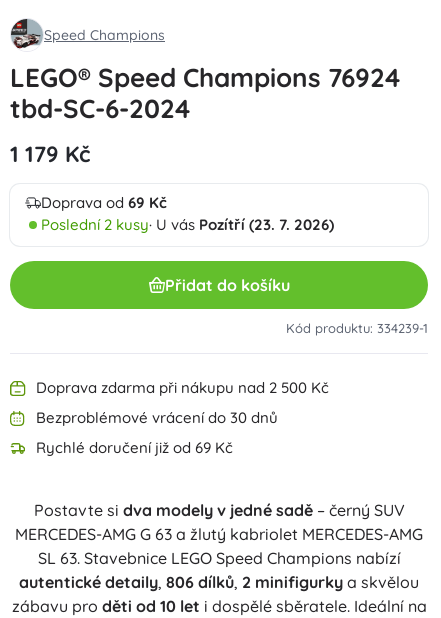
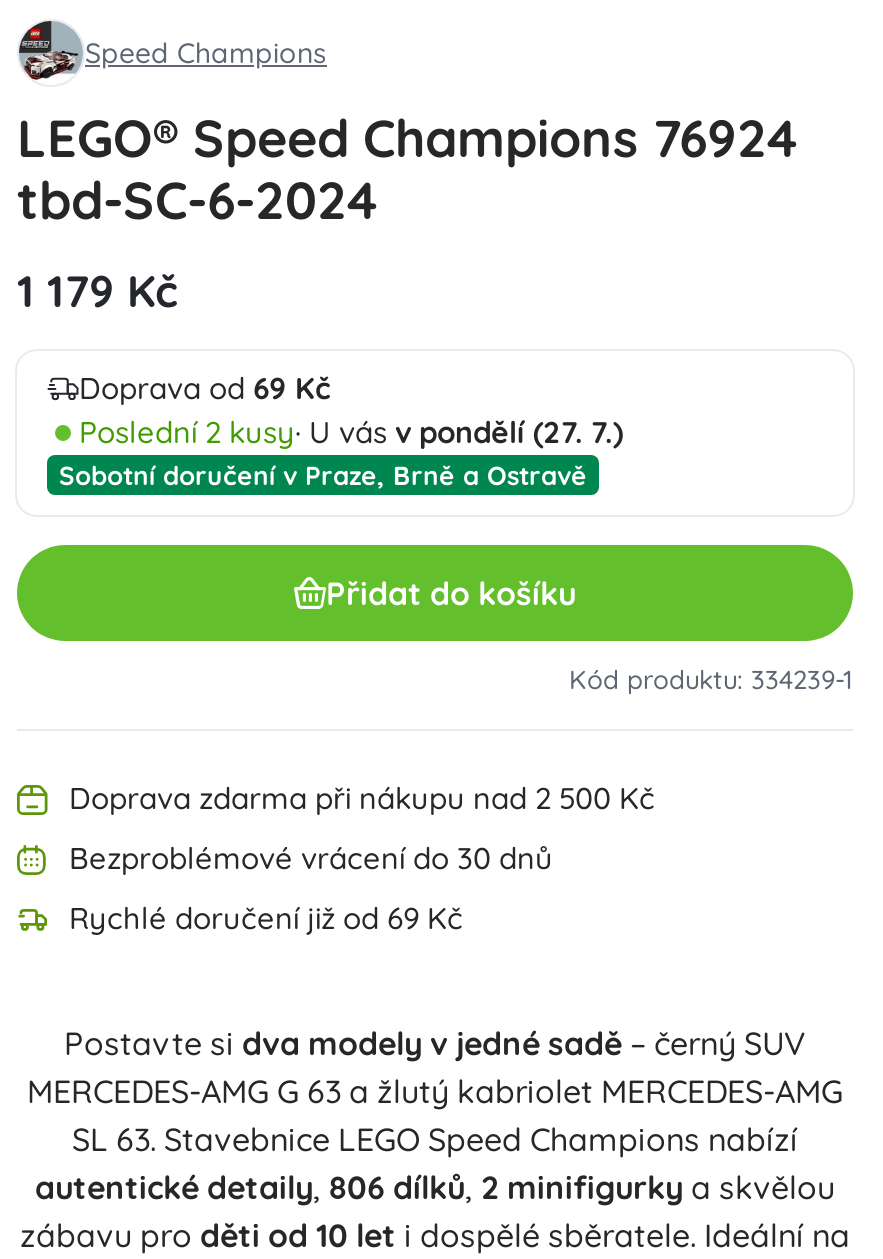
- Poslední 2 kusy · U vás Pozítří (23. 7. 2026)
+ Poslední 2 kusy · U vás v pondělí (27. 7.)
+ Sobotní doručení v Praze, Brně a Ostravě
